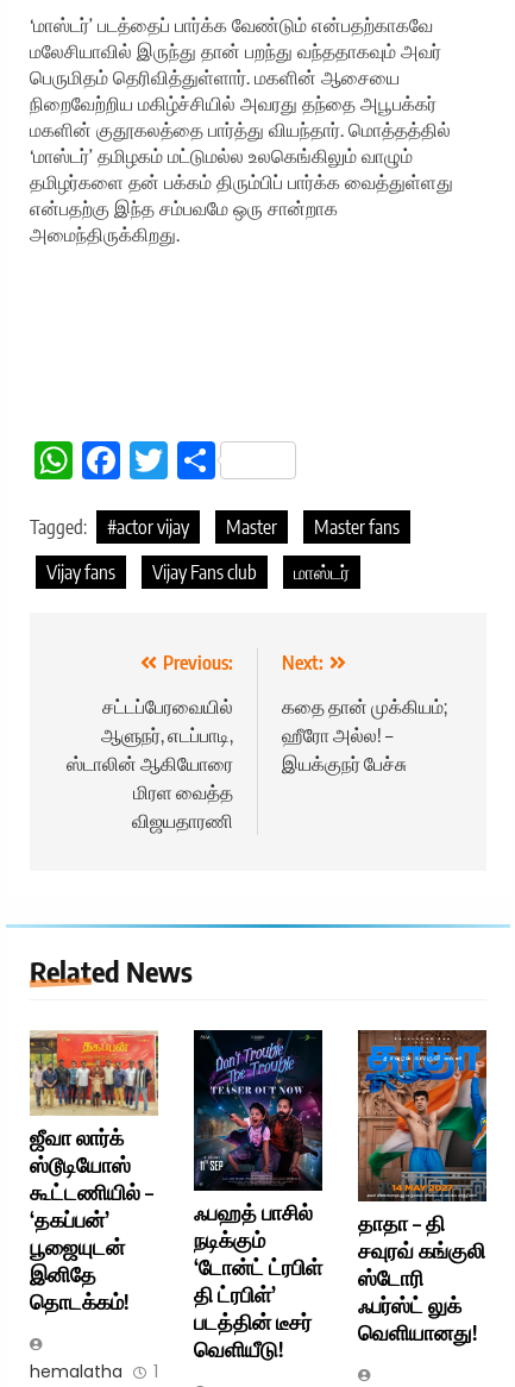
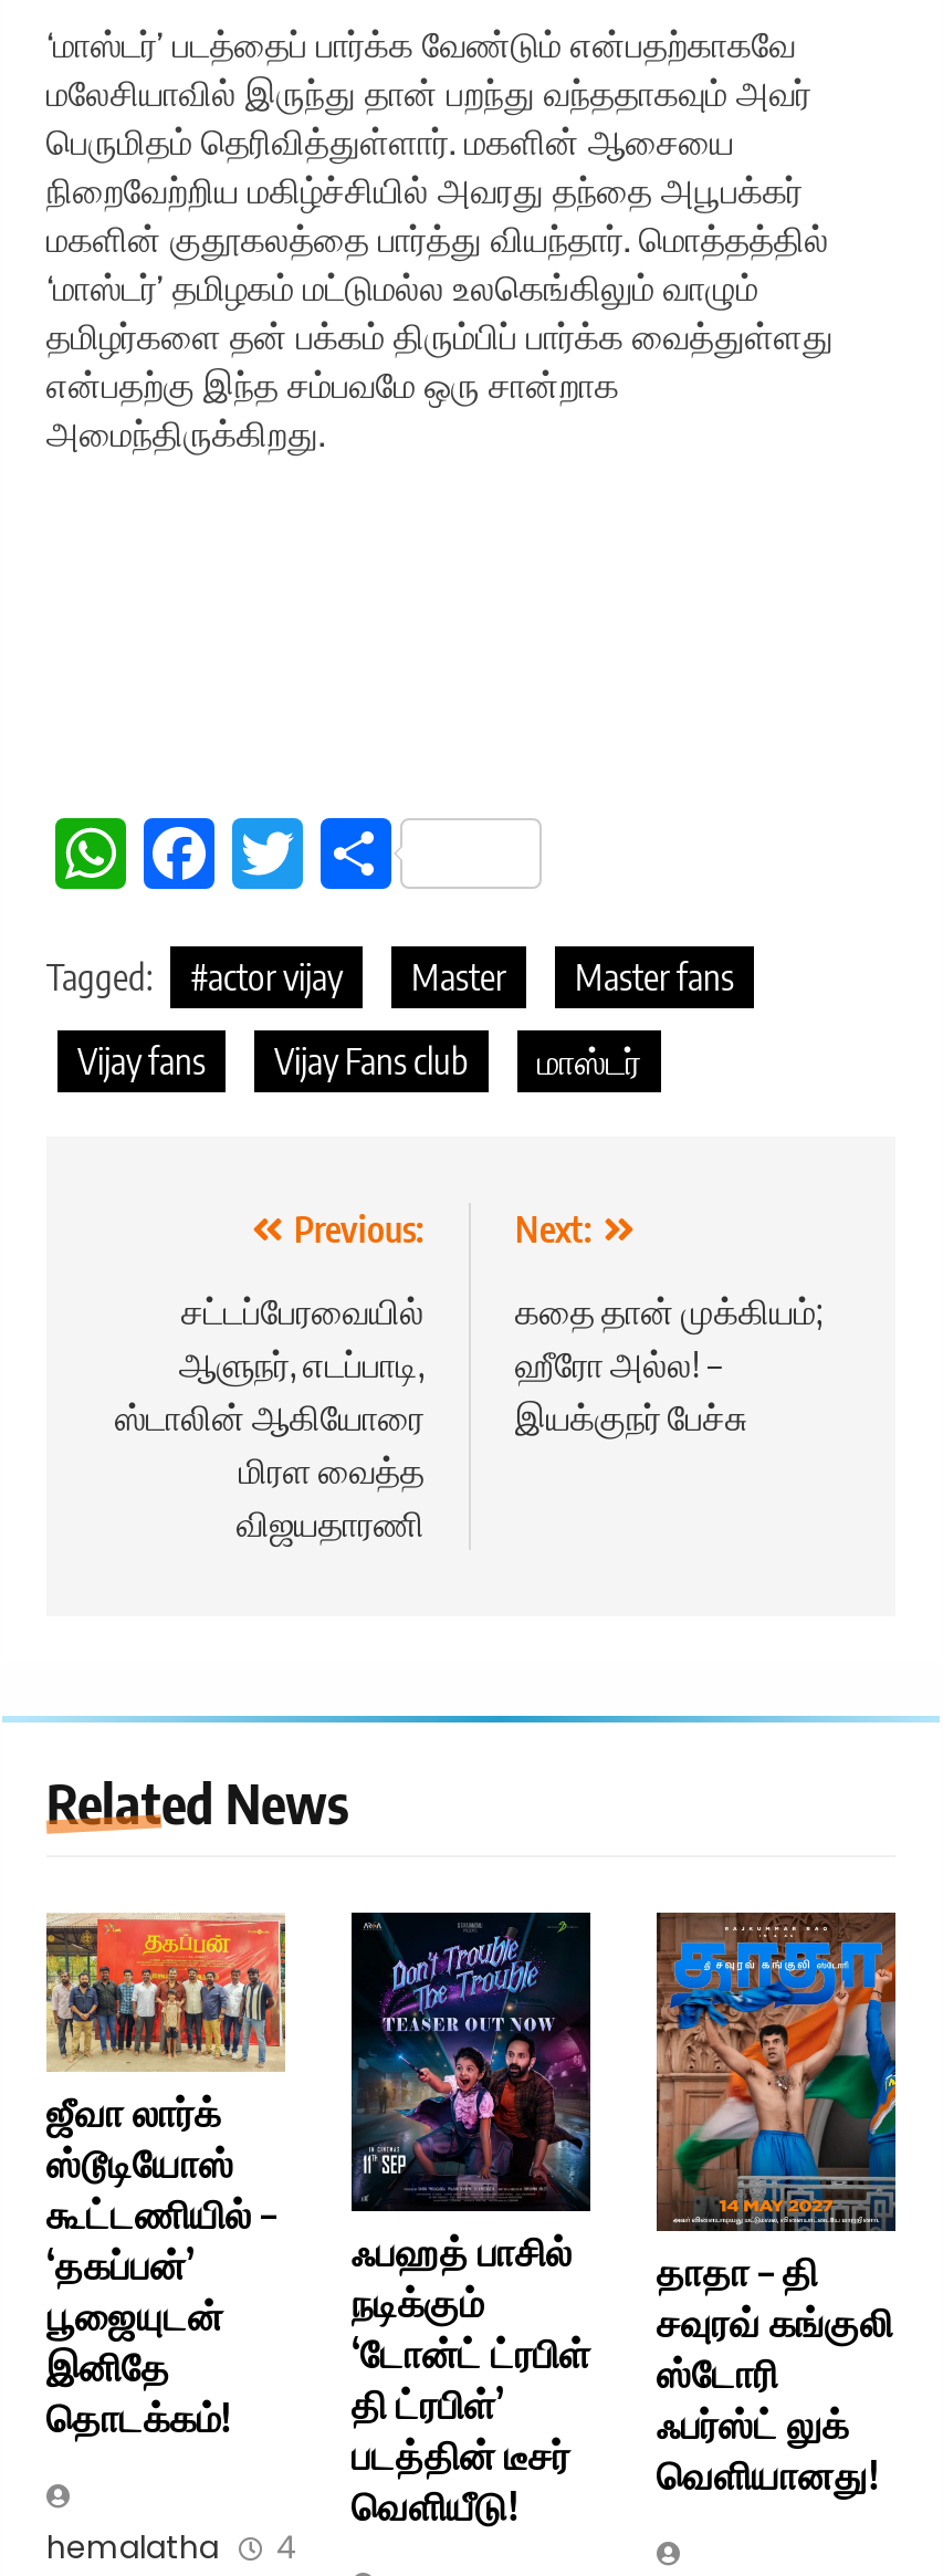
- hemalatha 1
+ hemalatha 4
